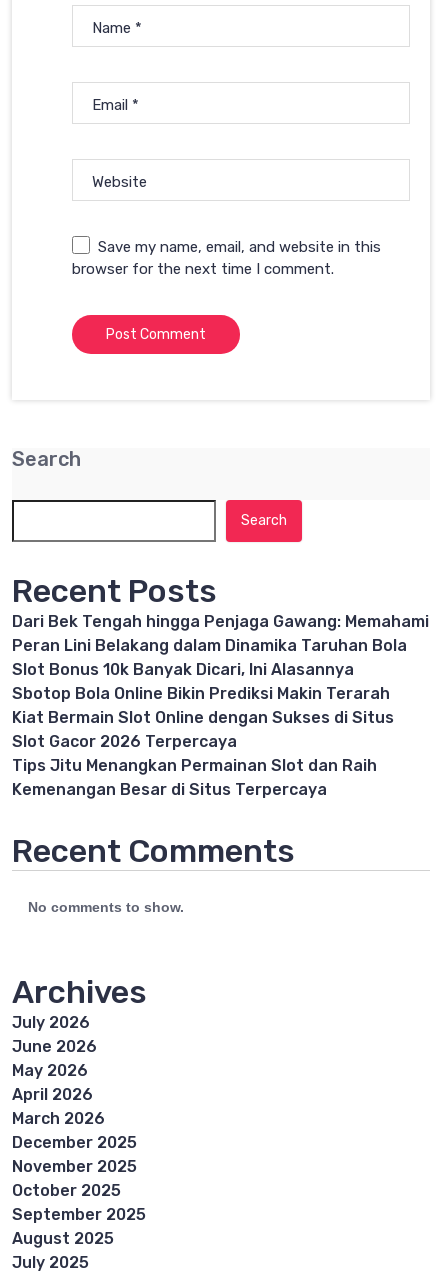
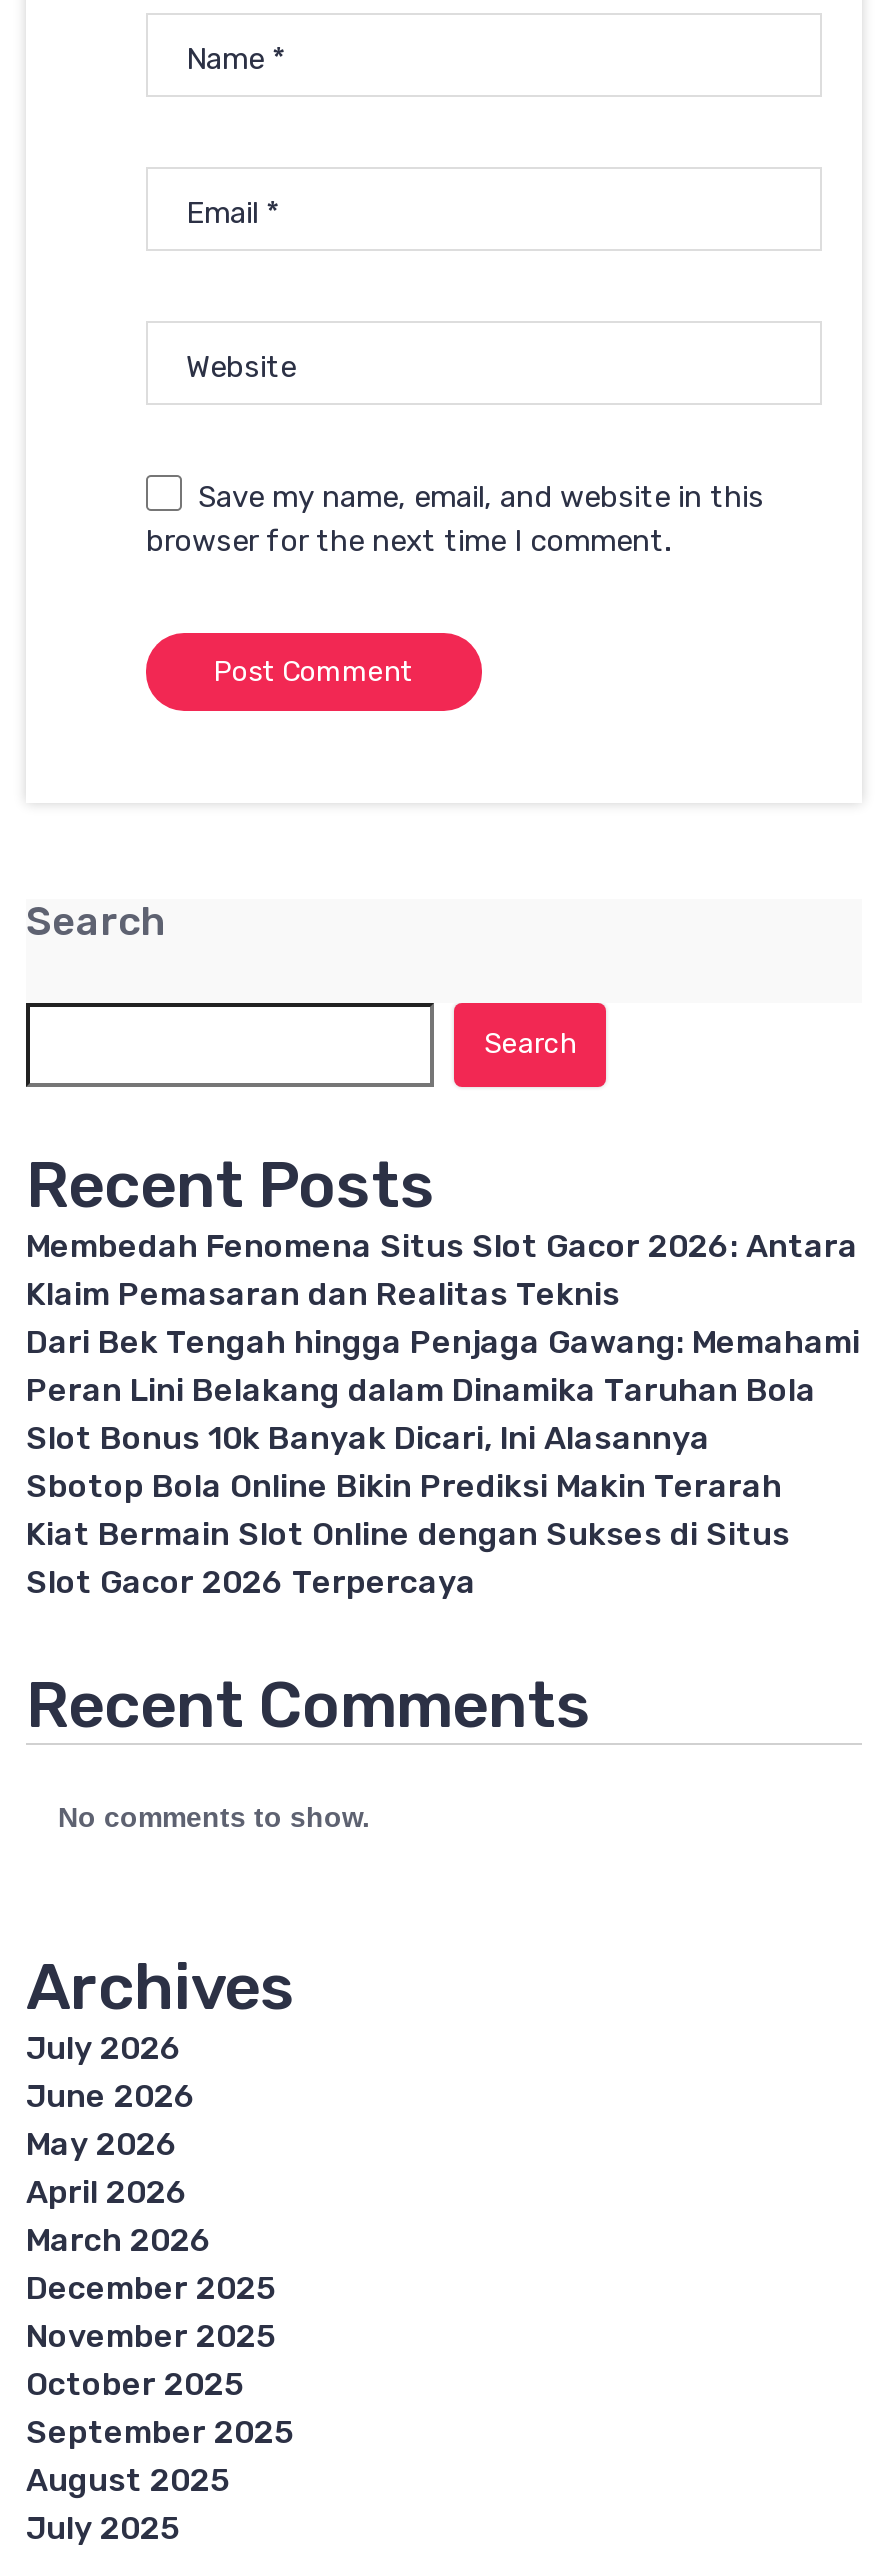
+ Membedah Fenomena Situs Slot Gacor 2026: Antara
+ Klaim Pemasaran dan Realitas Teknis

moved down: Dari Bek Tengah hingga Penjaga Gawang: Memahami | Peran Lini Belakang dalam Dinamika Taruhan Bola | Slot Bonus 10k Banyak Dicari, Ini Alasannya | Sbotop Bola Online Bikin Prediksi Makin Terarah | Kiat Bermain Slot Online dengan Sukses di Situs | Slot Gacor 2026 Terpercaya

- Tips Jitu Menangkan Permainan Slot dan Raih
- Kemenangan Besar di Situs Terpercaya
